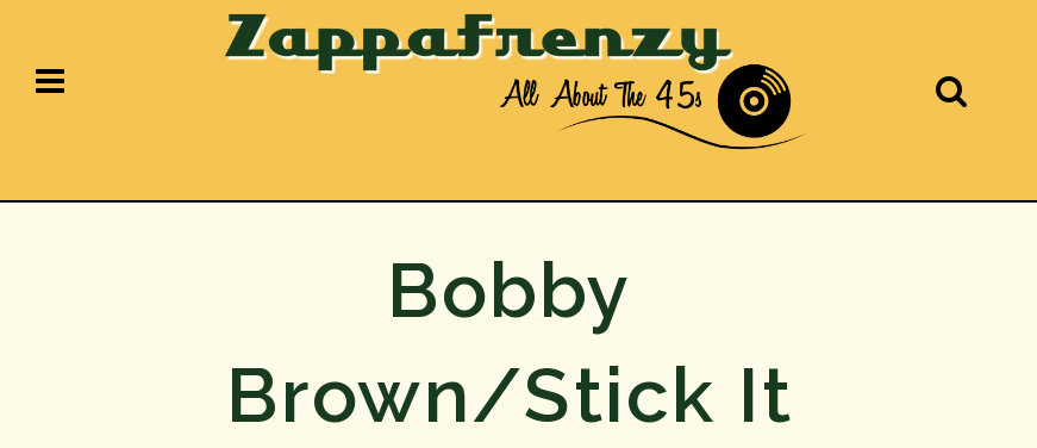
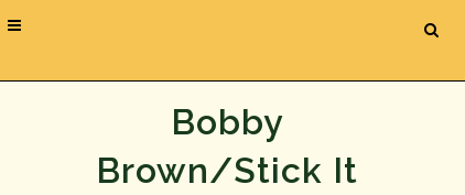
- [image]
